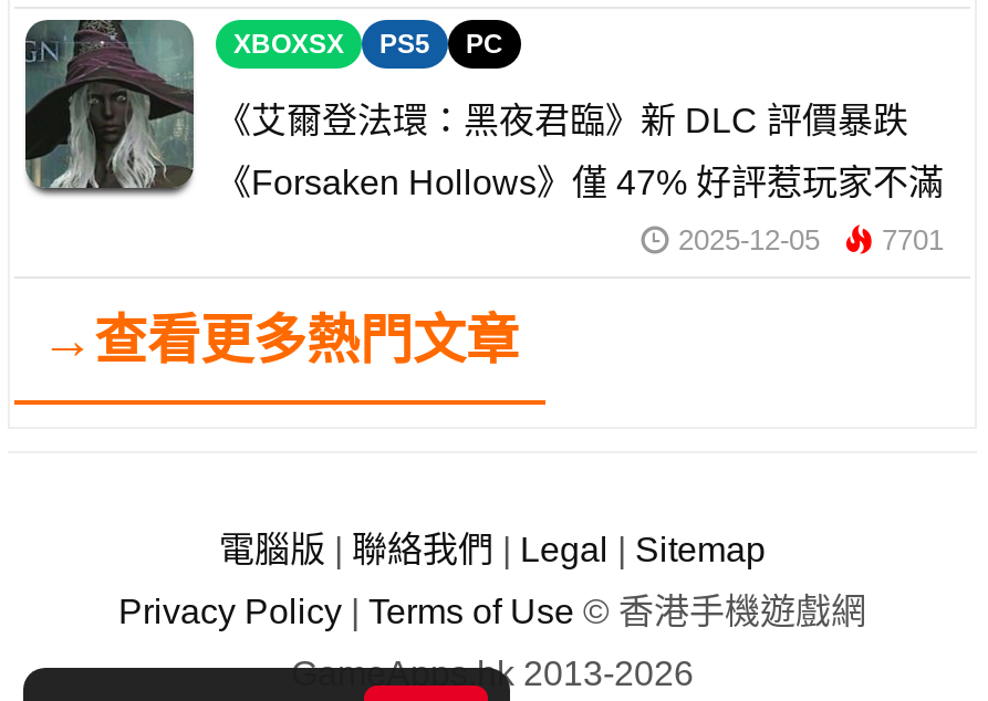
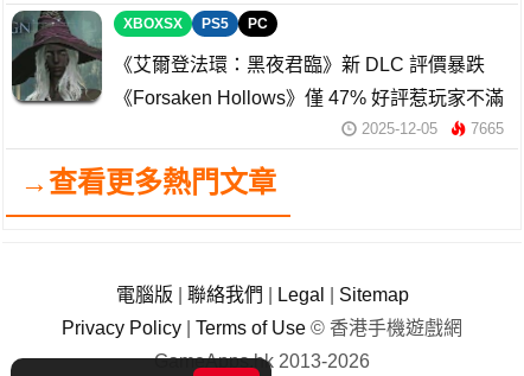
- 2025-12-05 7701
+ 2025-12-05 7665
